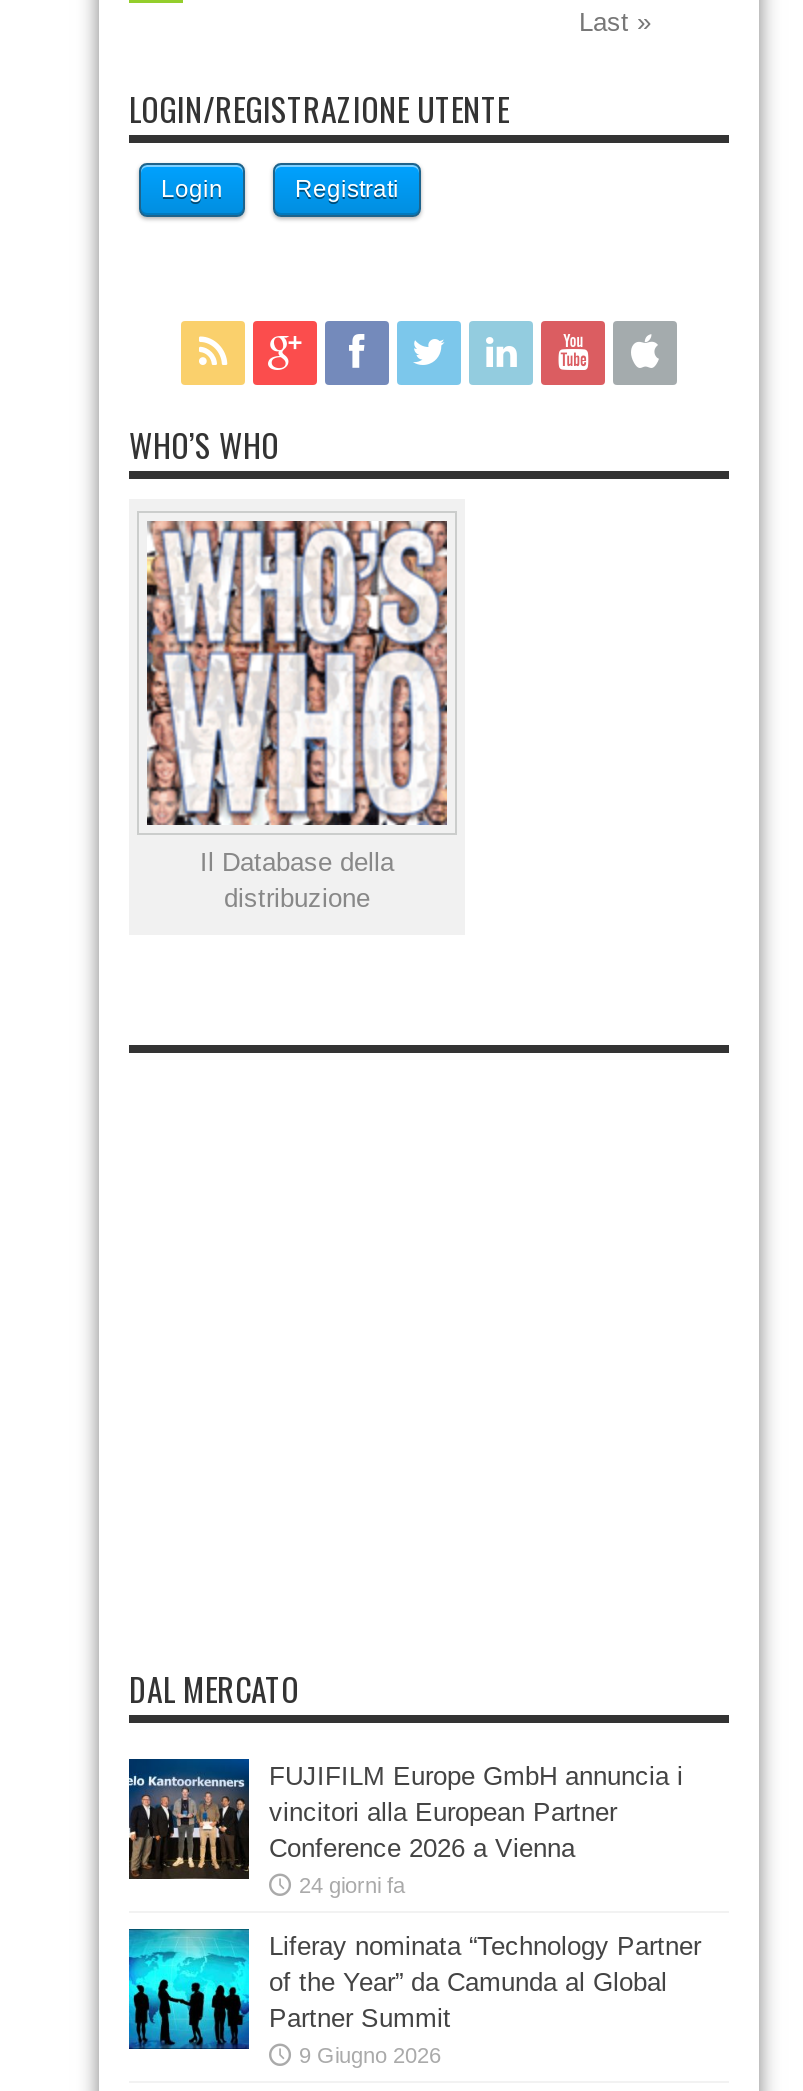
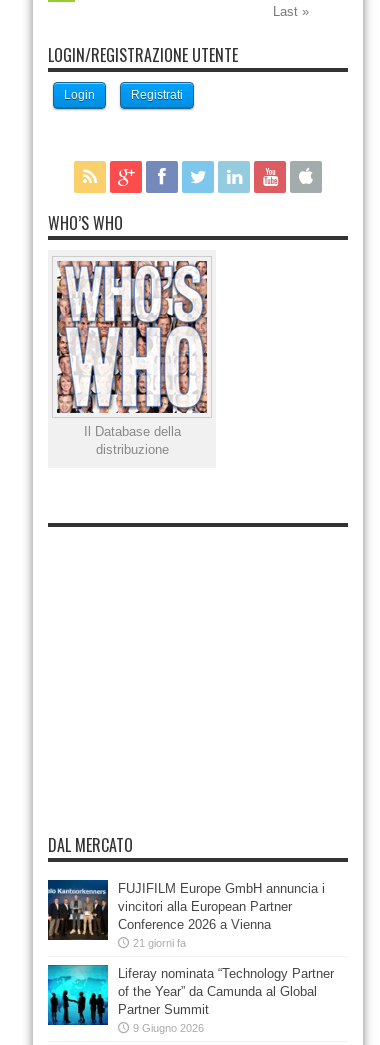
- 24 giorni fa
+ 21 giorni fa
